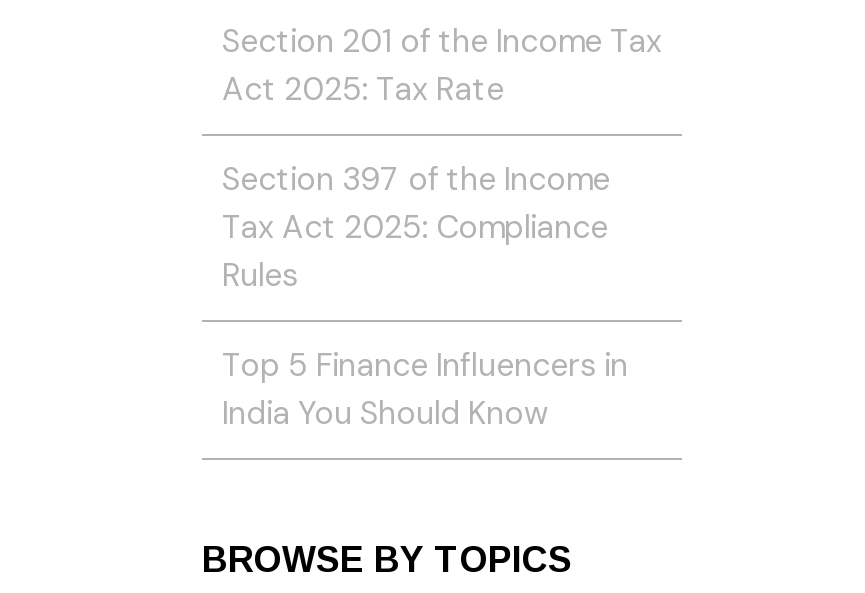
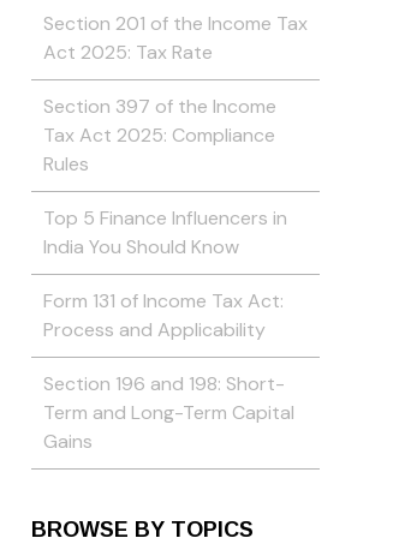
+ Form 131 of Income Tax Act:
+ Process and Applicability
+ Section 196 and 198: Short-
+ Term and Long-Term Capital
+ Gains
